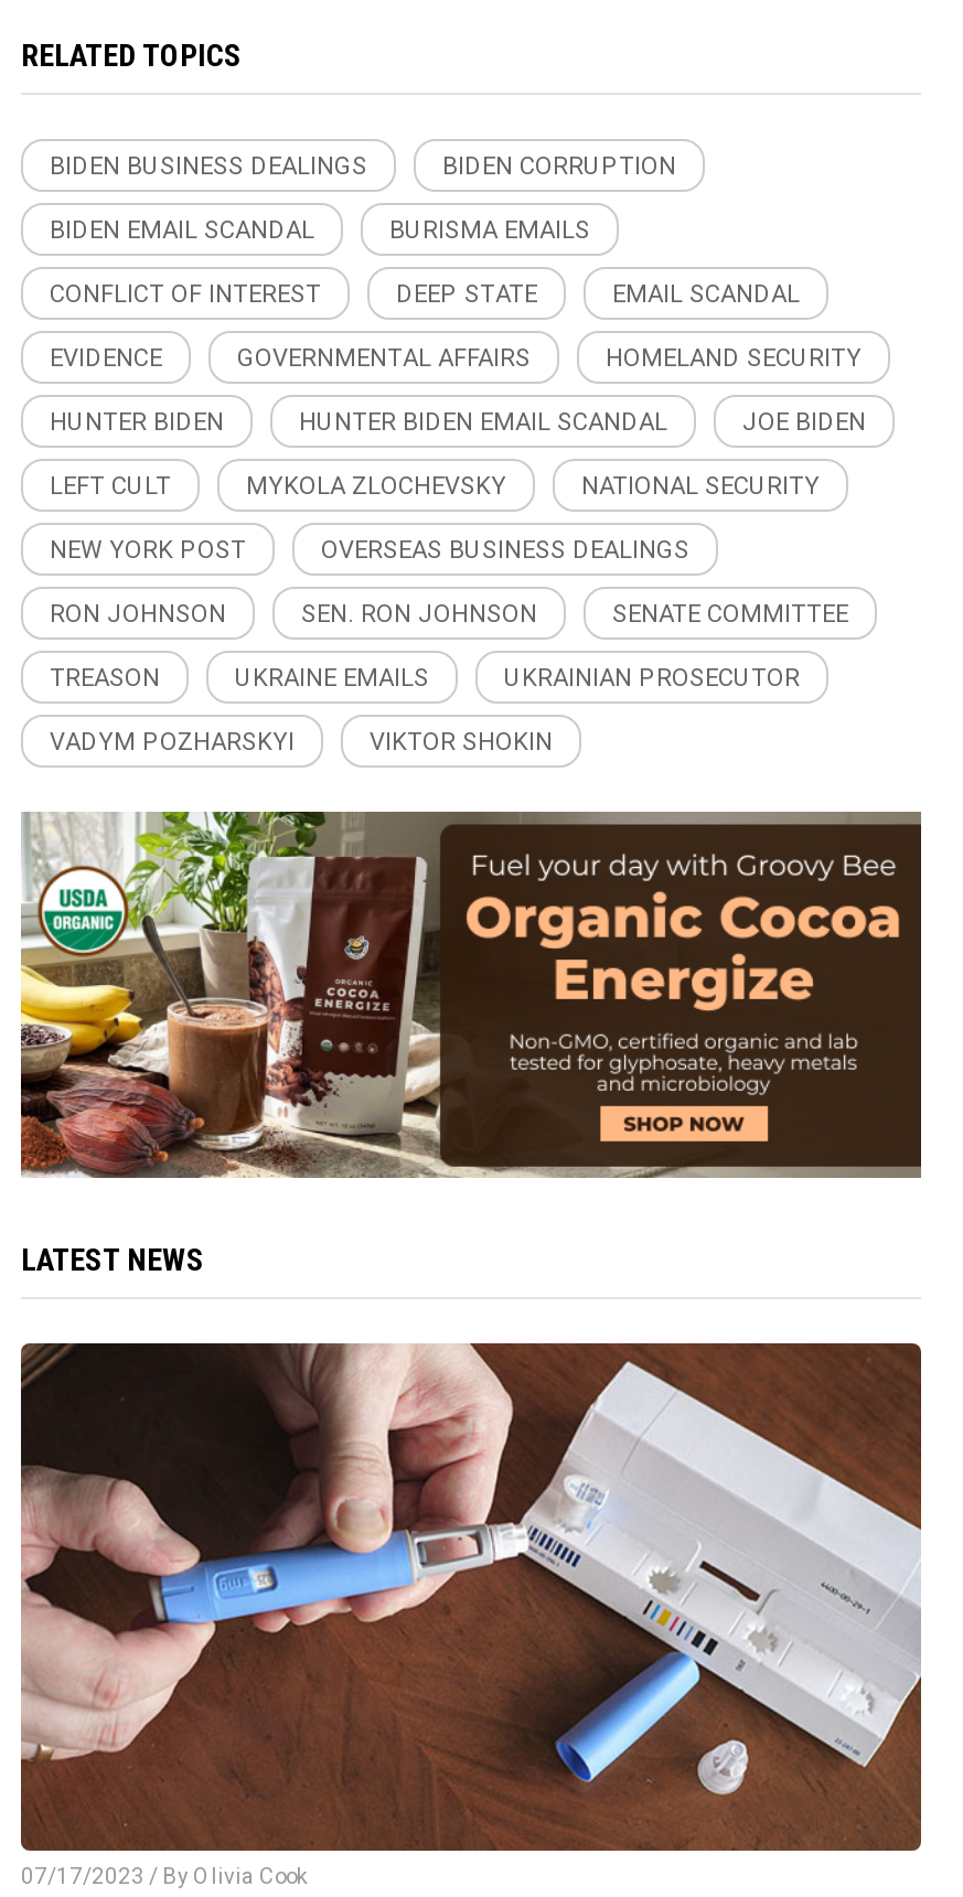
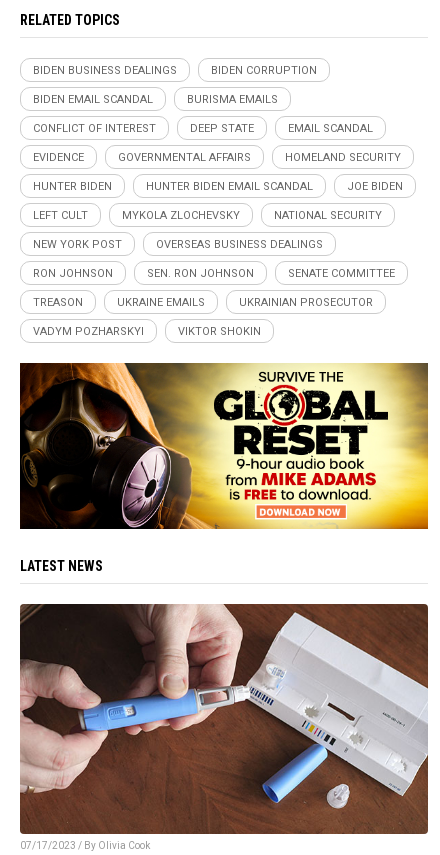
- [image]
+ [image]
